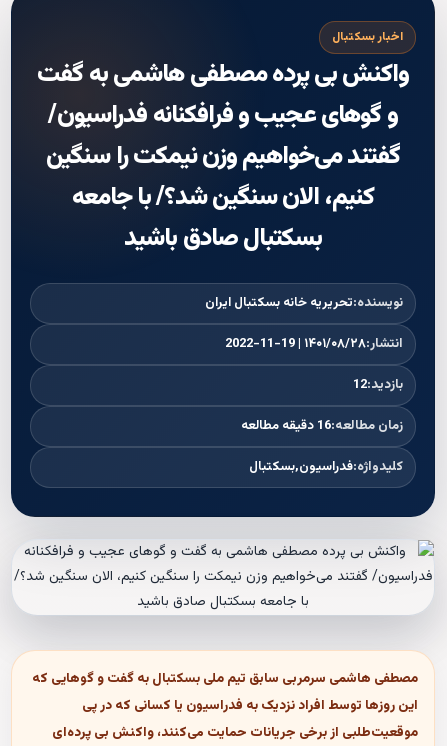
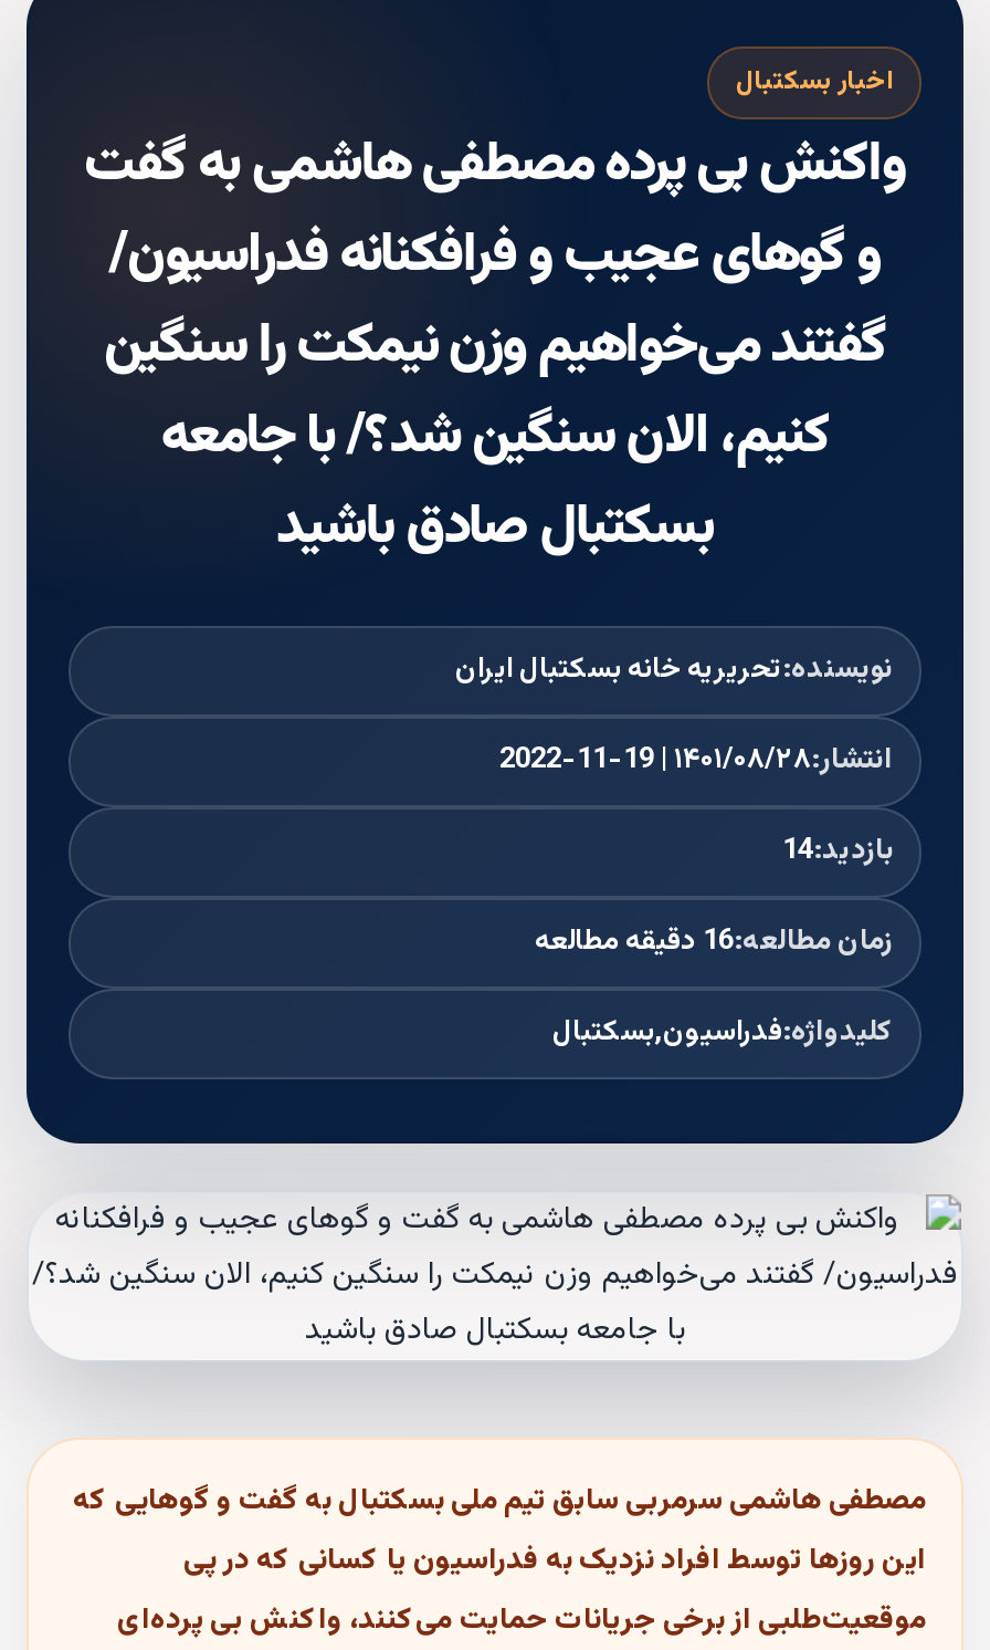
- بازدید:12
+ بازدید:14
